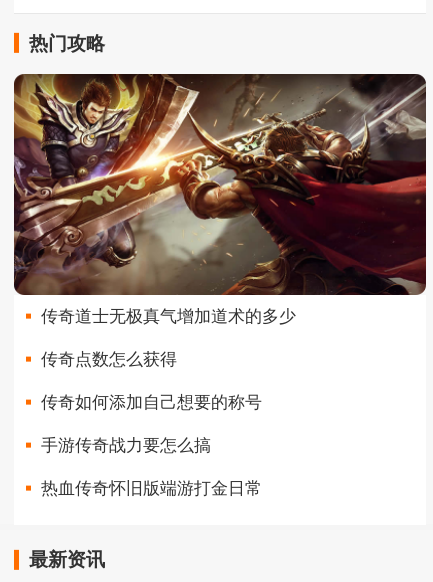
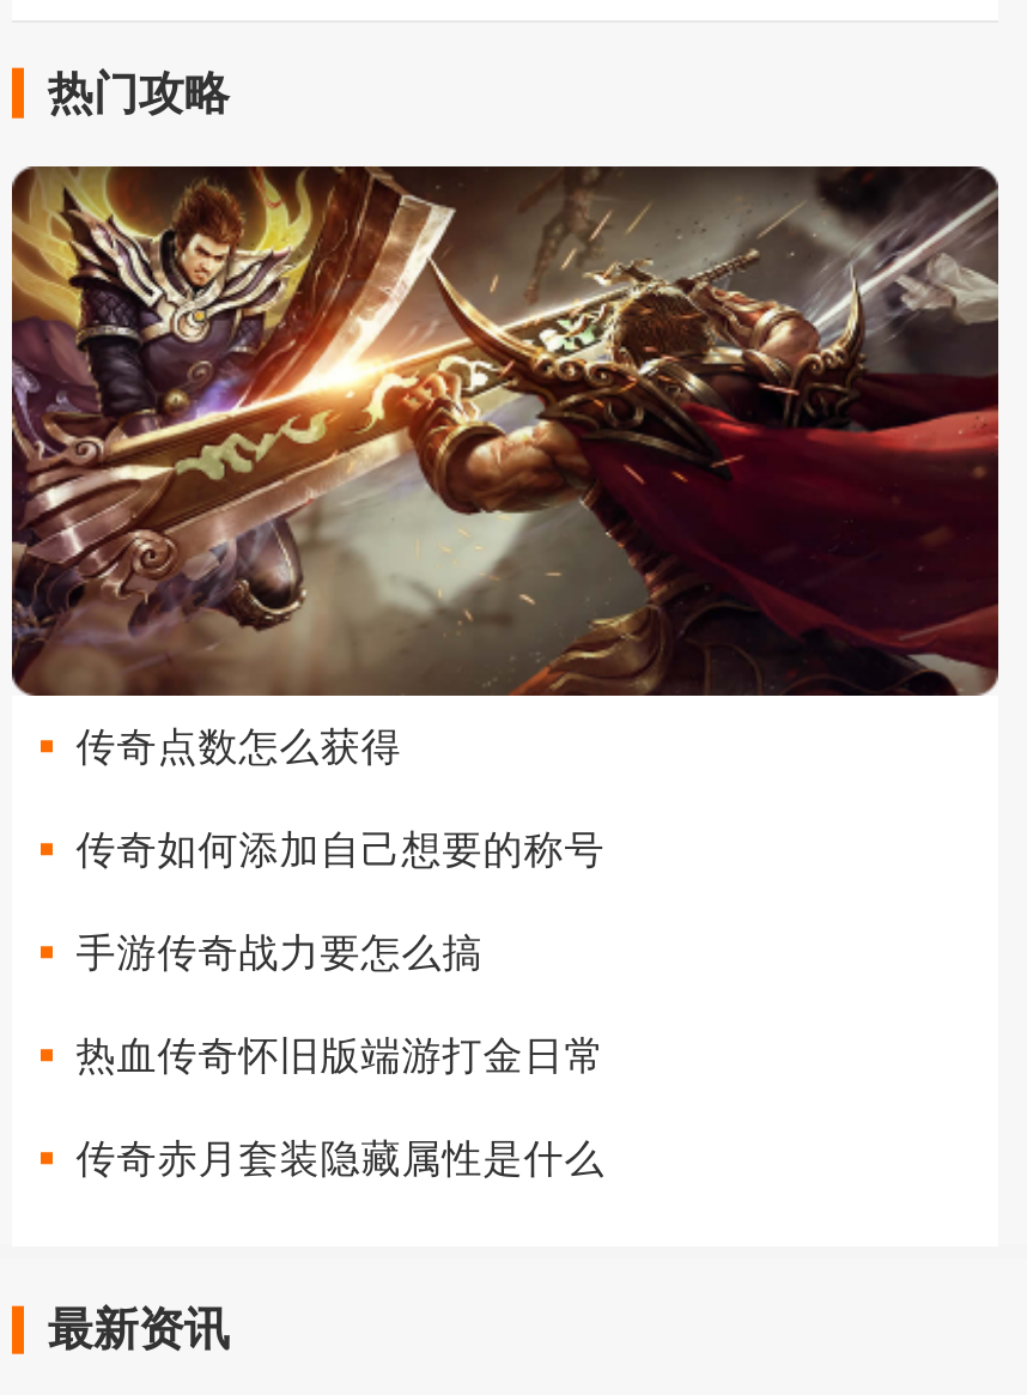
- 传奇道士无极真气增加道术的多少

moved up: 传奇点数怎么获得 | 传奇如何添加自己想要的称号 | 手游传奇战力要怎么搞 | 热血传奇怀旧版端游打金日常

+ 传奇赤月套装隐藏属性是什么
